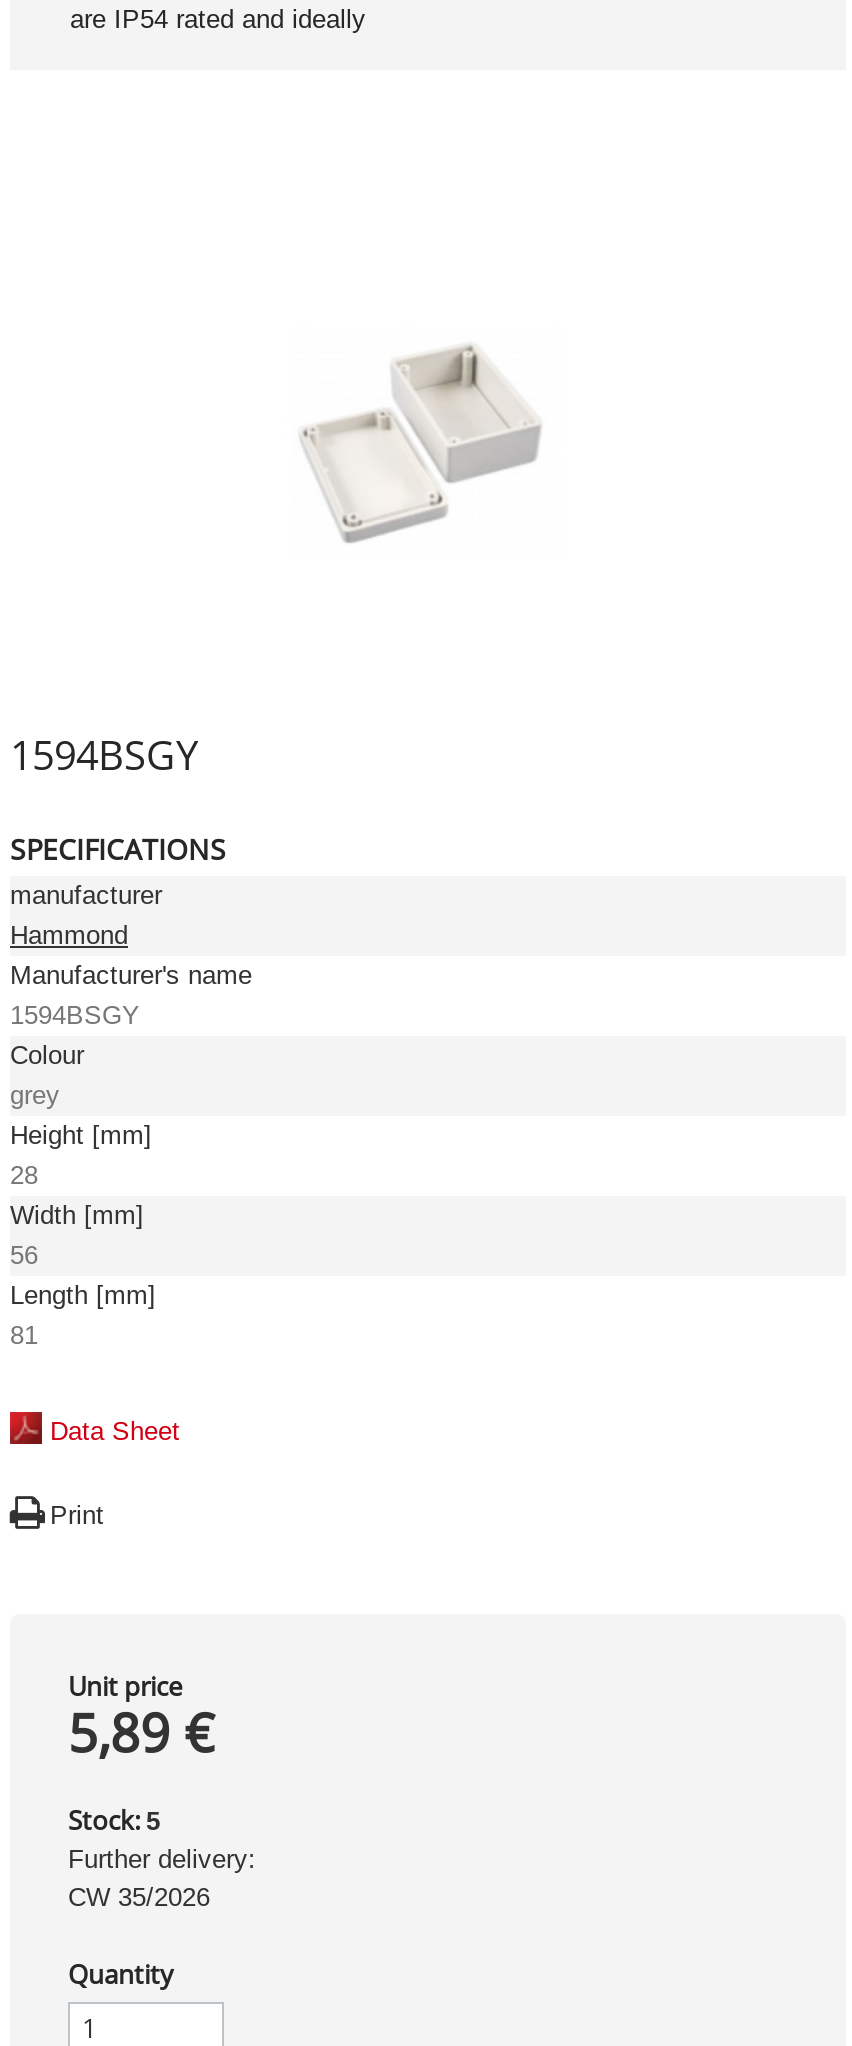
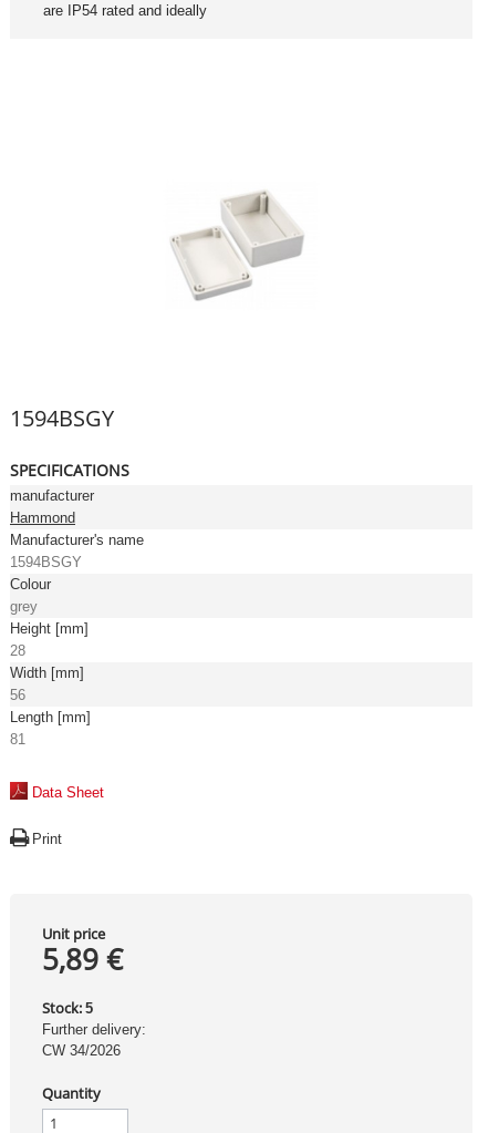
- CW 35/2026
+ CW 34/2026
